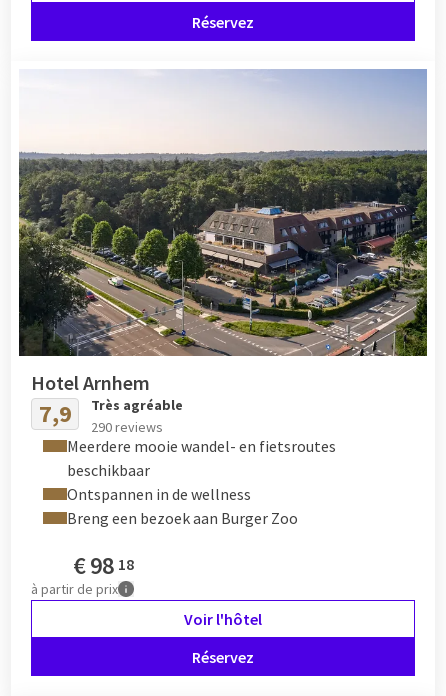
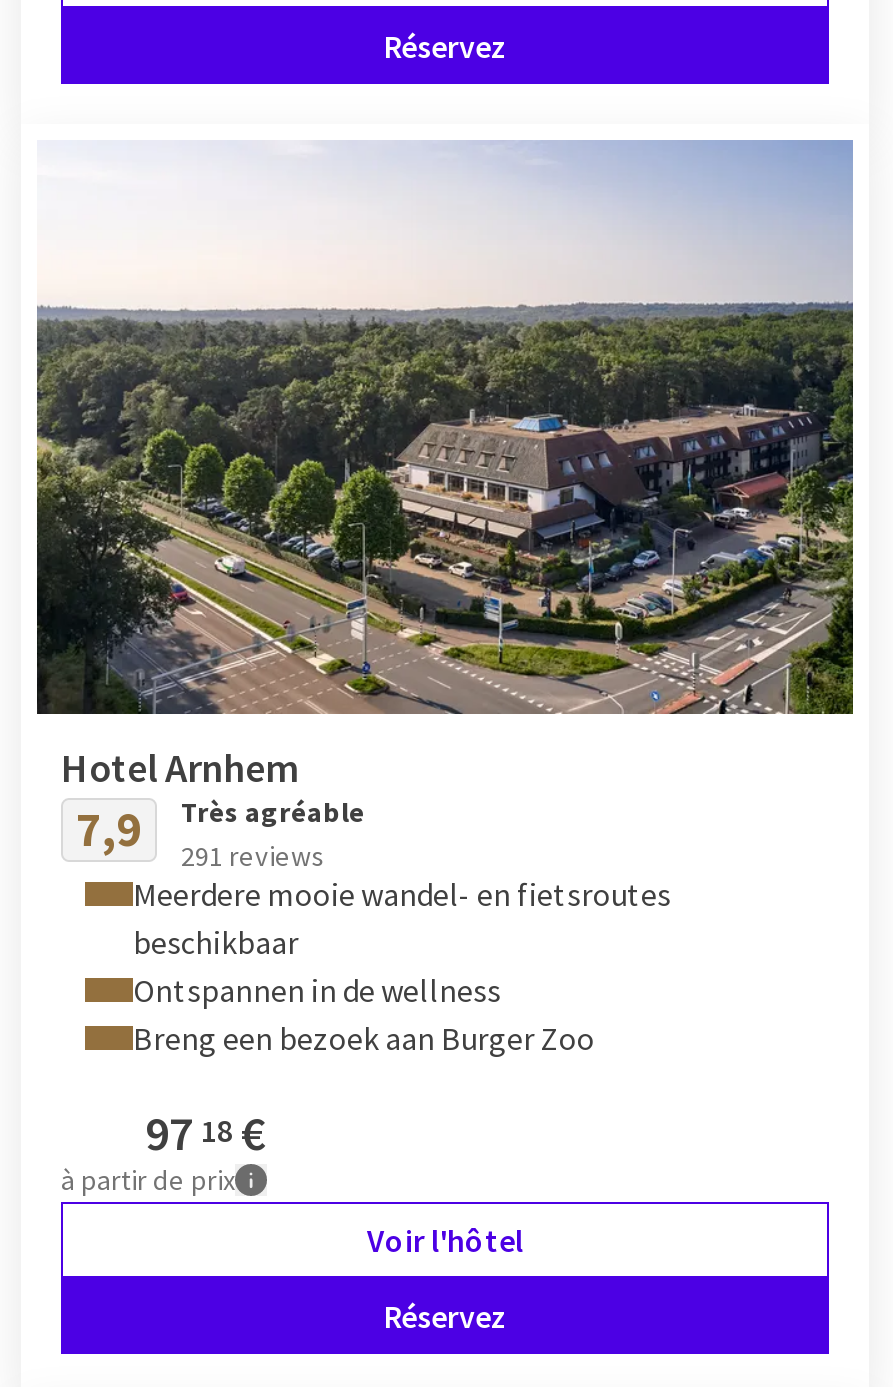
- 7,9 290 reviews Très agréable
+ 7,9 291 reviews Très agréable

- € 98 18
+ 97 18 €
